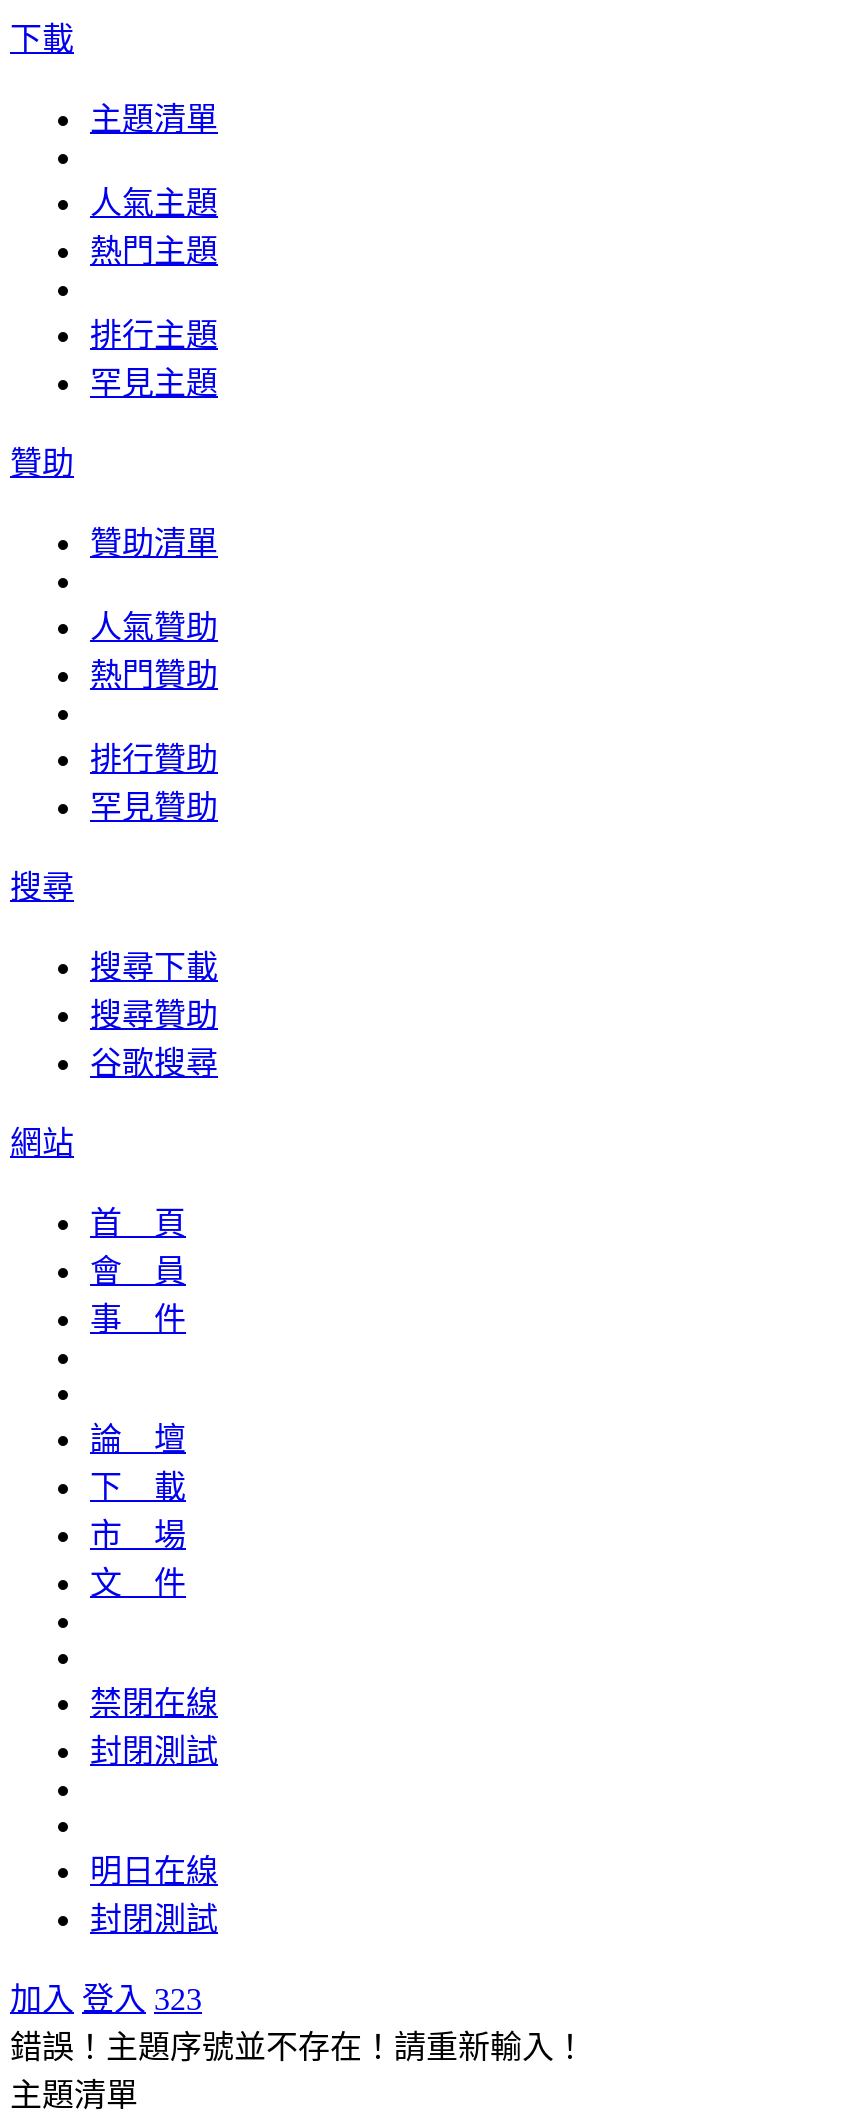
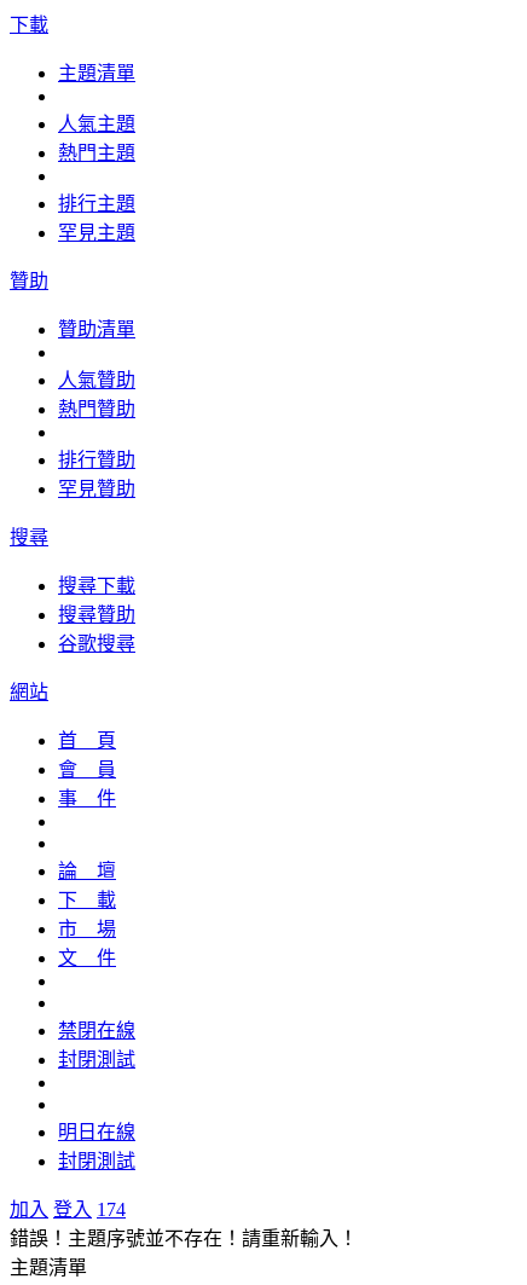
- 加入 登入 323
+ 加入 登入 174
